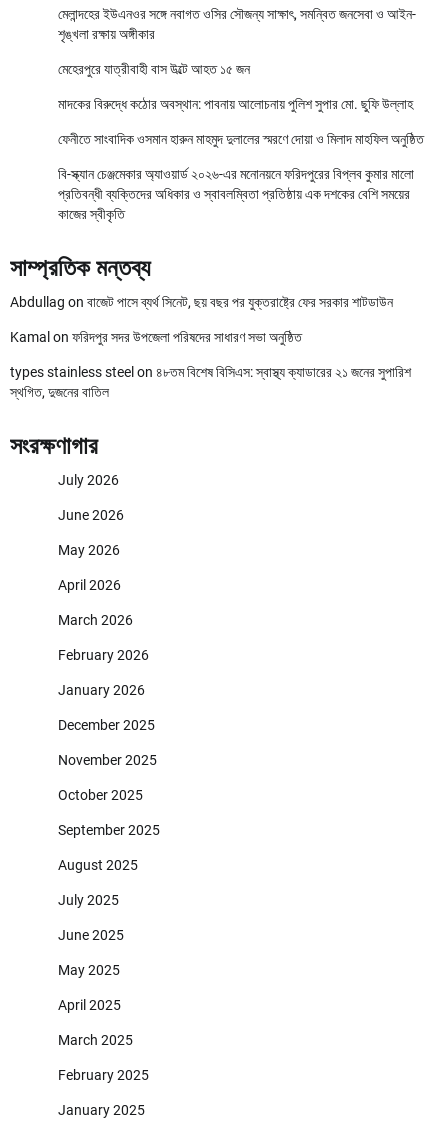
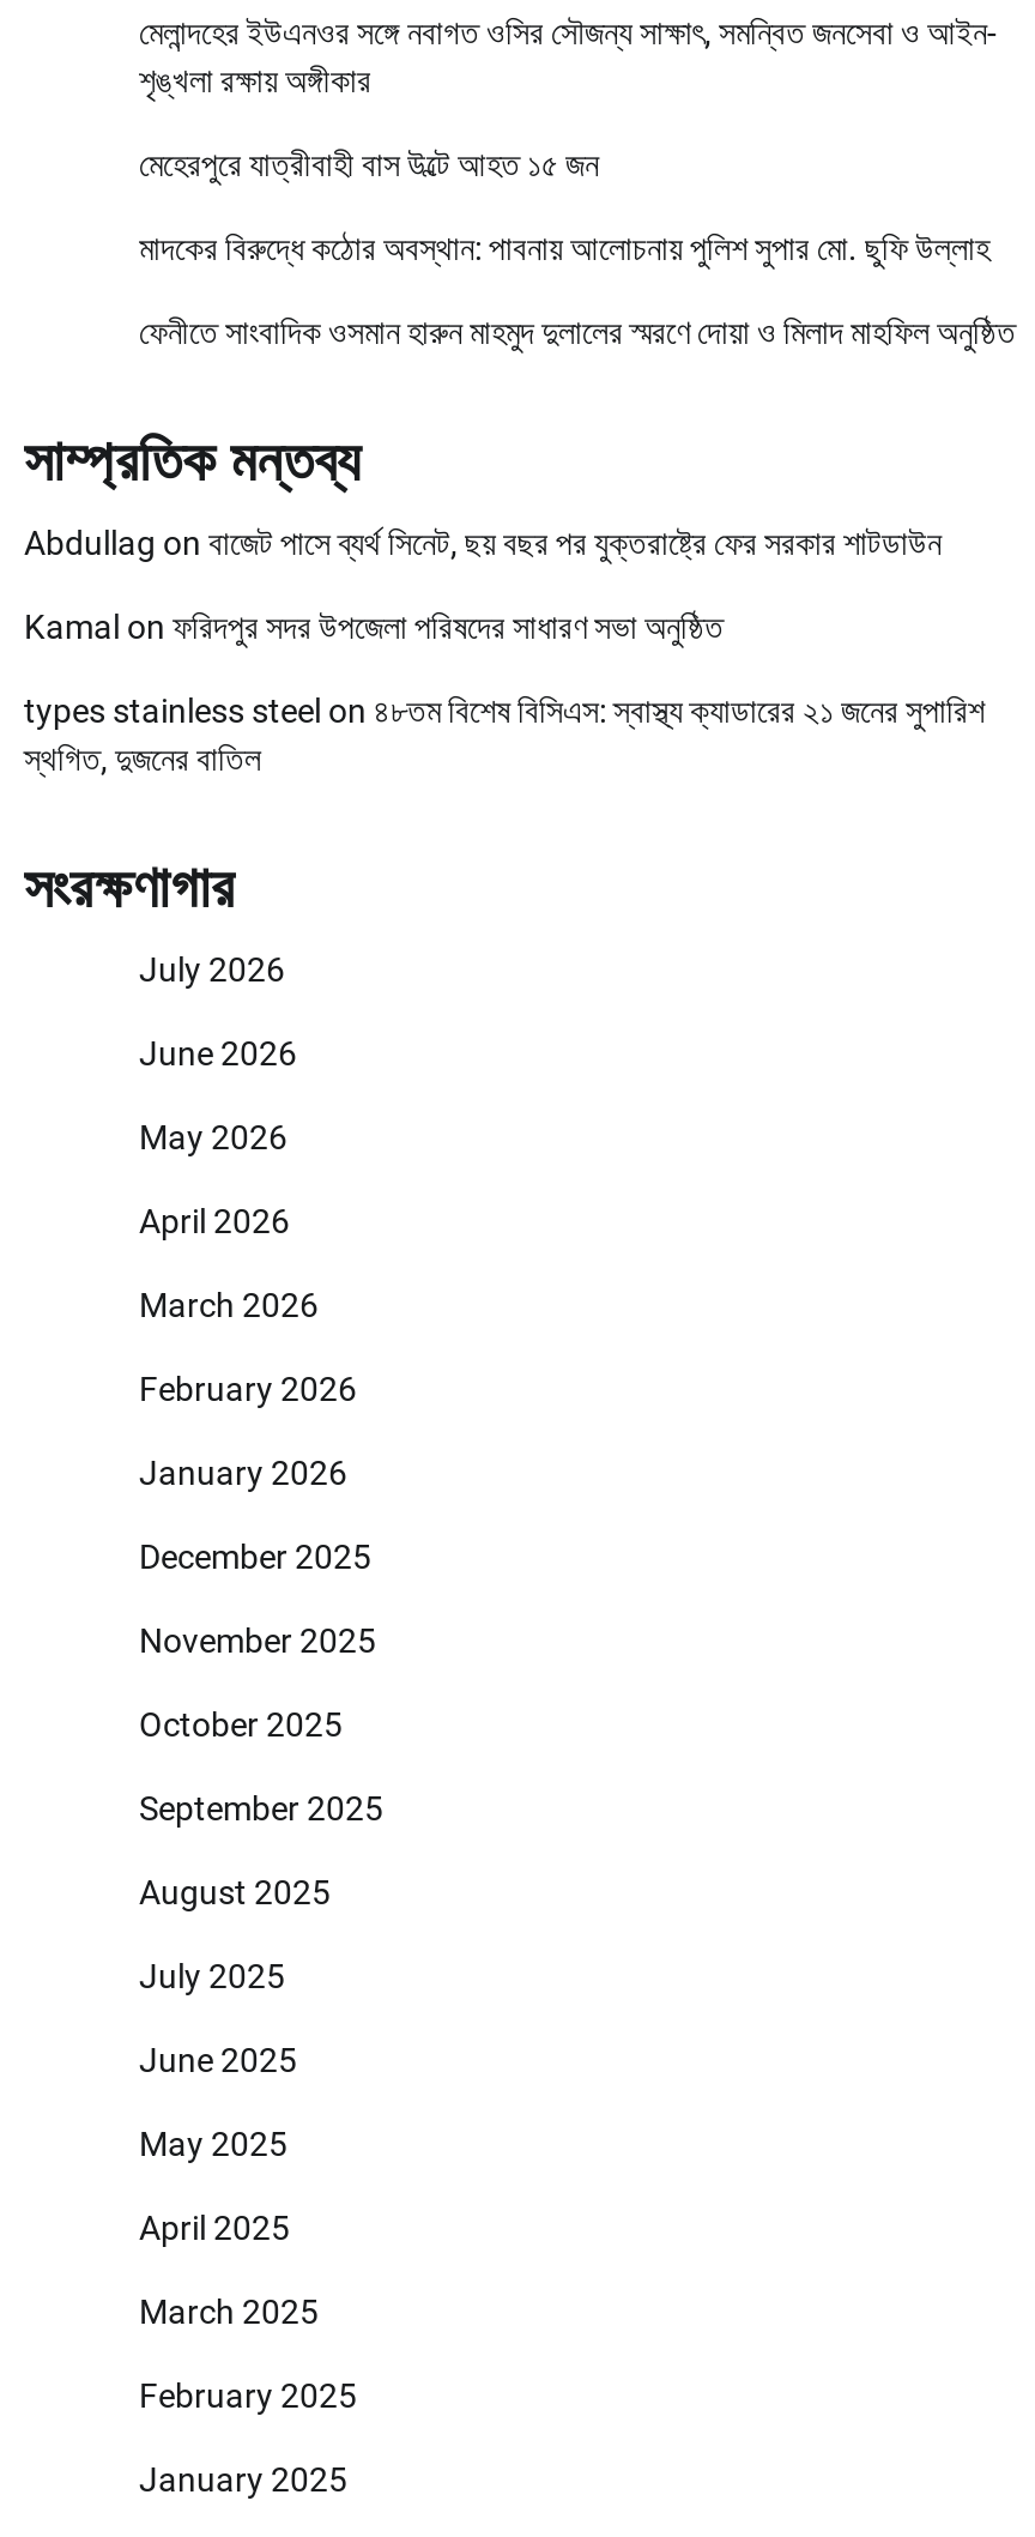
- বি-স্ক্যান চেঞ্জমেকার অ্যাওয়ার্ড ২০২৬-এর মনোনয়নে ফরিদপুরের বিপ্লব কুমার মালো
- প্রতিবন্ধী ব্যক্তিদের অধিকার ও স্বাবলম্বিতা প্রতিষ্ঠায় এক দশকের বেশি সময়ের
- কাজের স্বীকৃতি
